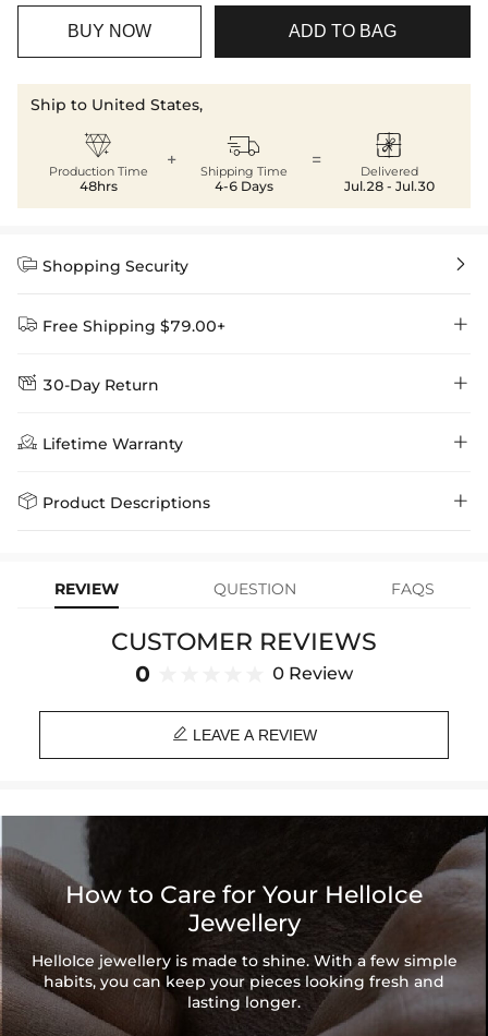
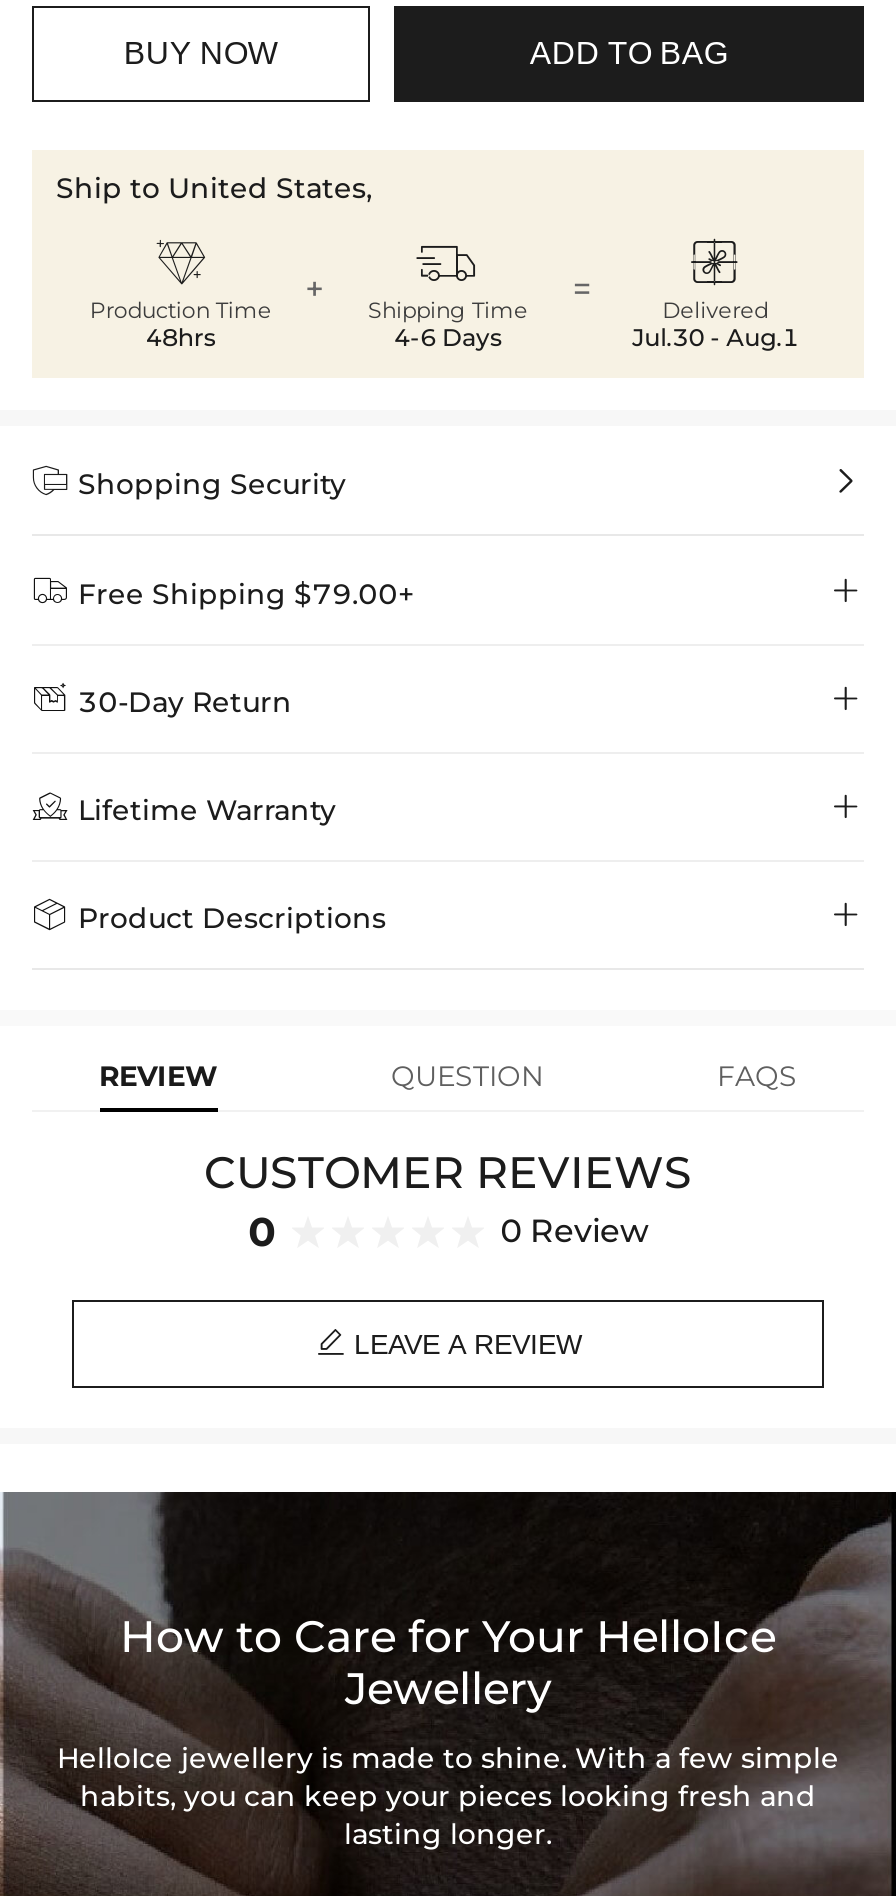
- Jul.28 - Jul.30
+ Jul.30 - Aug.1
